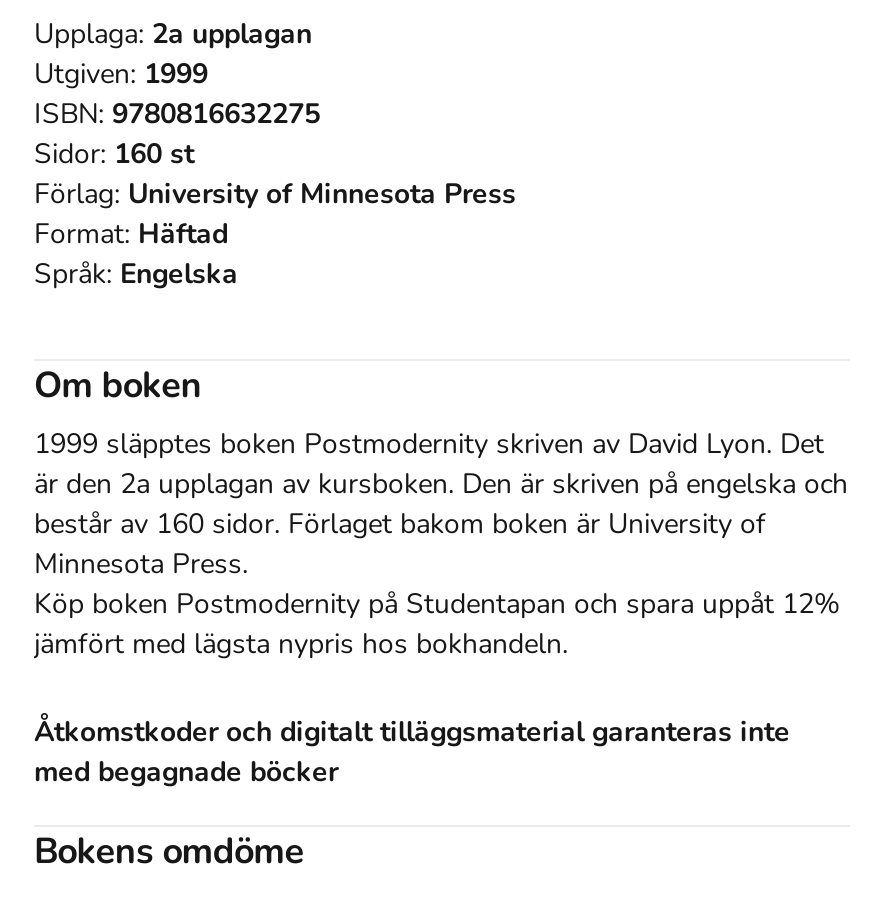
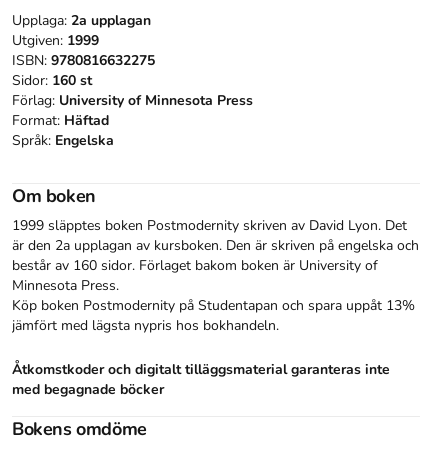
- Köp boken Postmodernity på Studentapan och spara uppåt 12%
+ Köp boken Postmodernity på Studentapan och spara uppåt 13%
